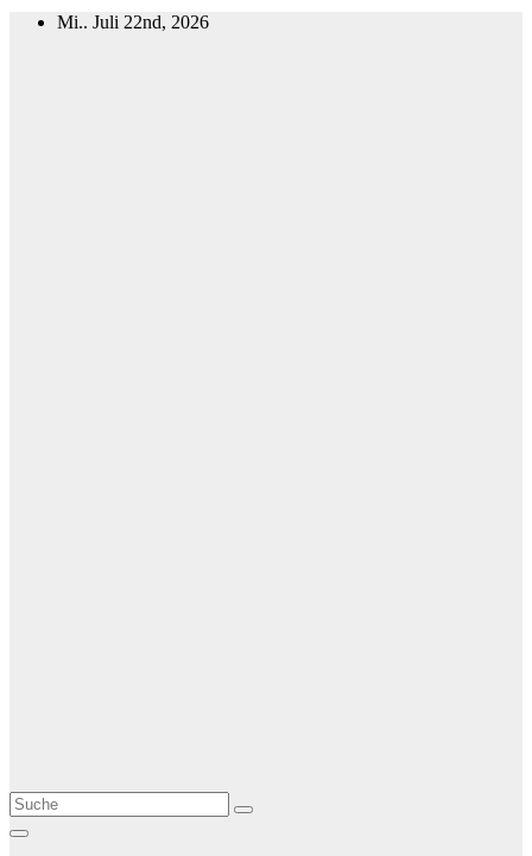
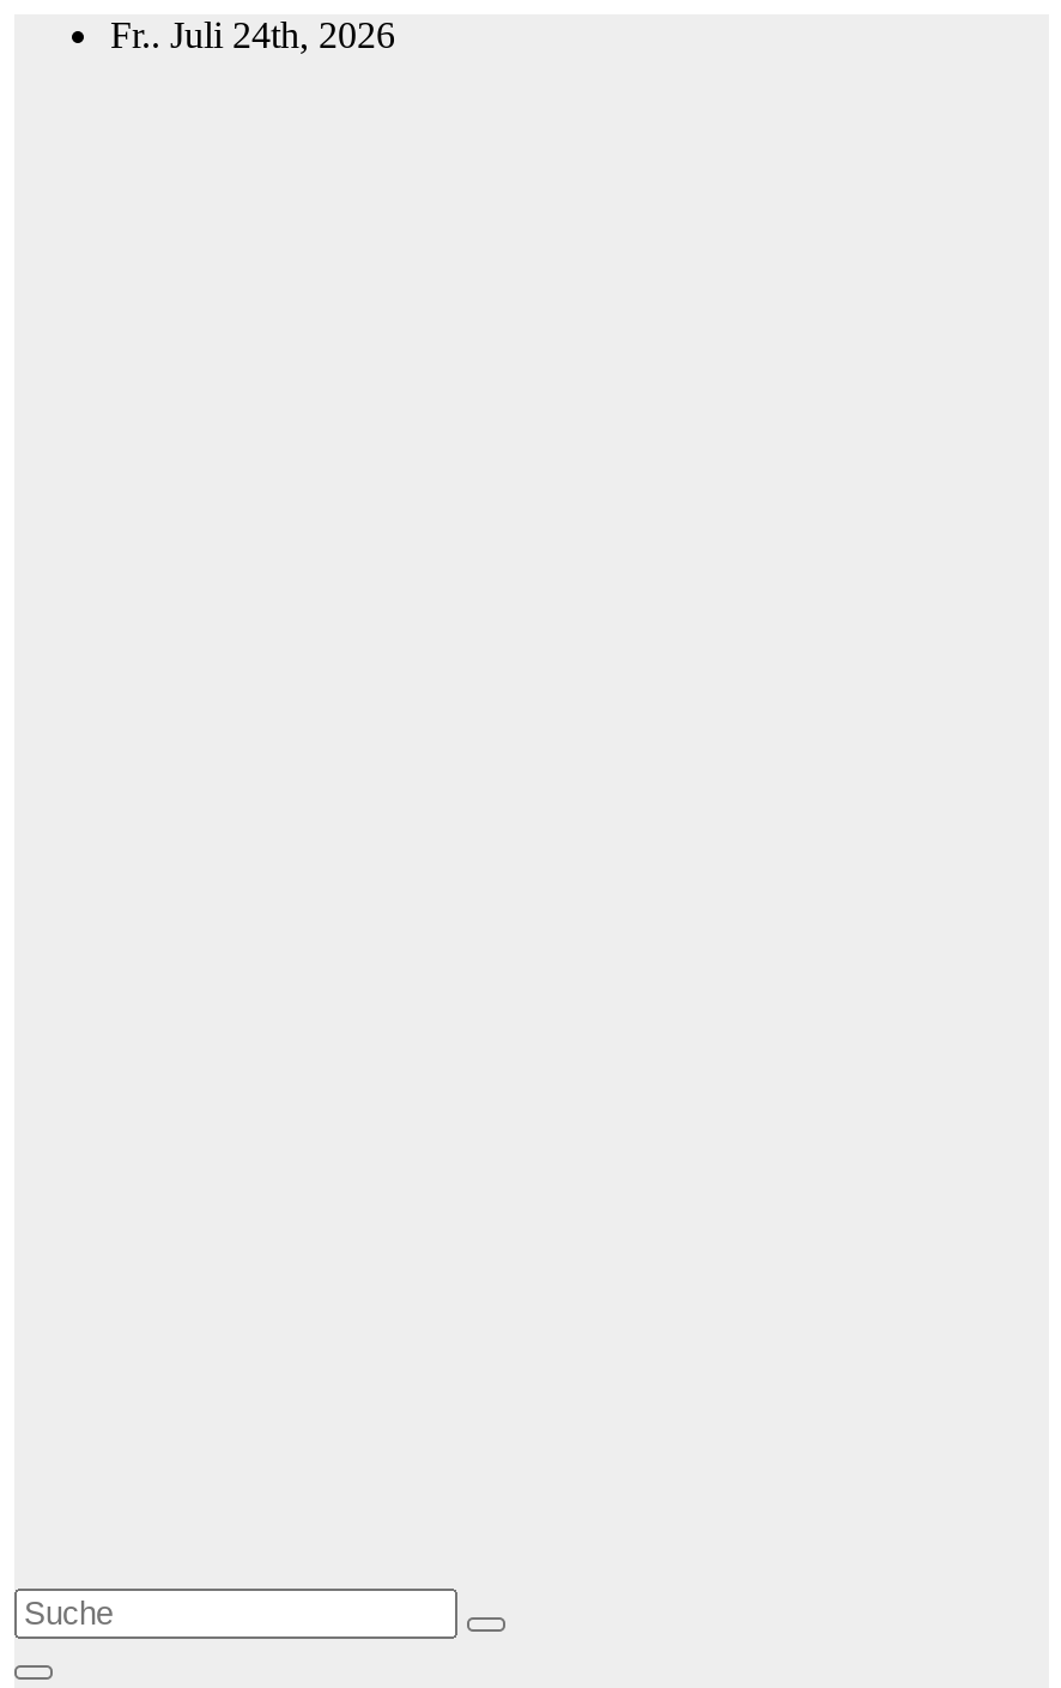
- Mi.. Juli 22nd, 2026
+ Fr.. Juli 24th, 2026
